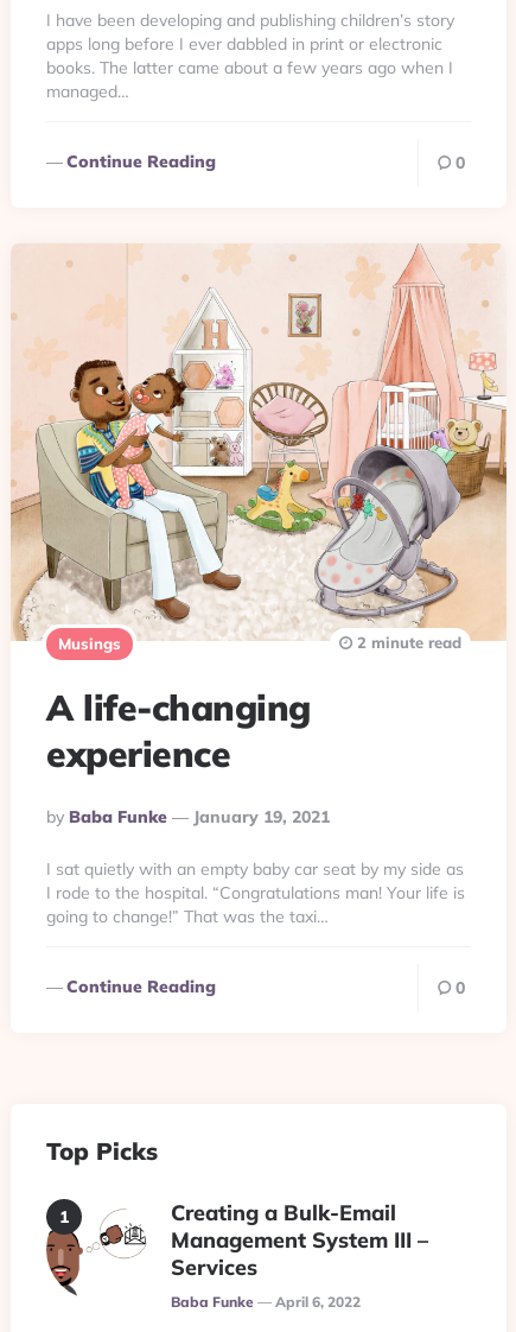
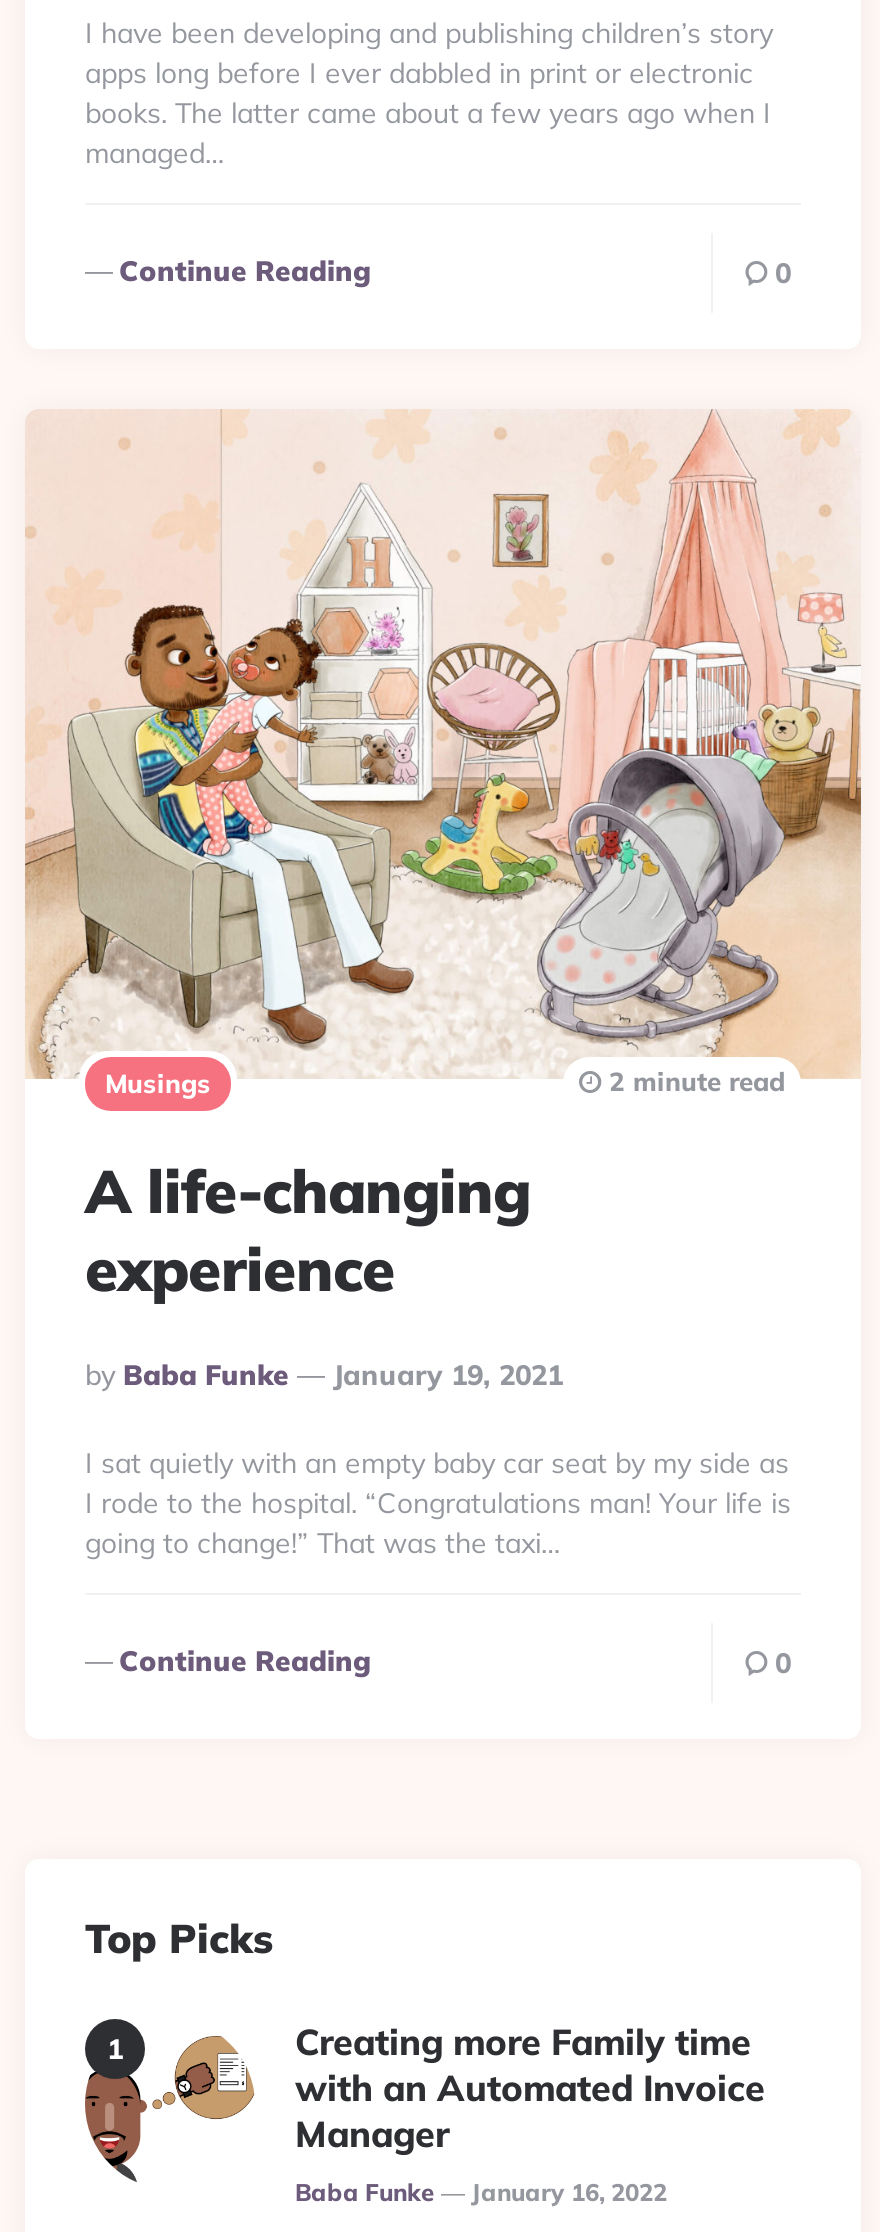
- [image]
- Creating a Bulk-Email
- Management System III –
- Services
+ [image]
+ Creating more Family time
+ with an Automated Invoice
+ Manager

- April 6, 2022
+ January 16, 2022
